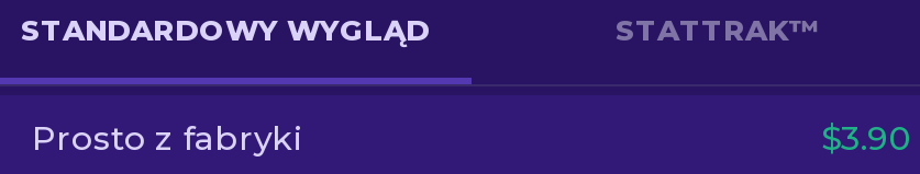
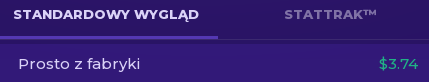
- $3.90
+ $3.74
